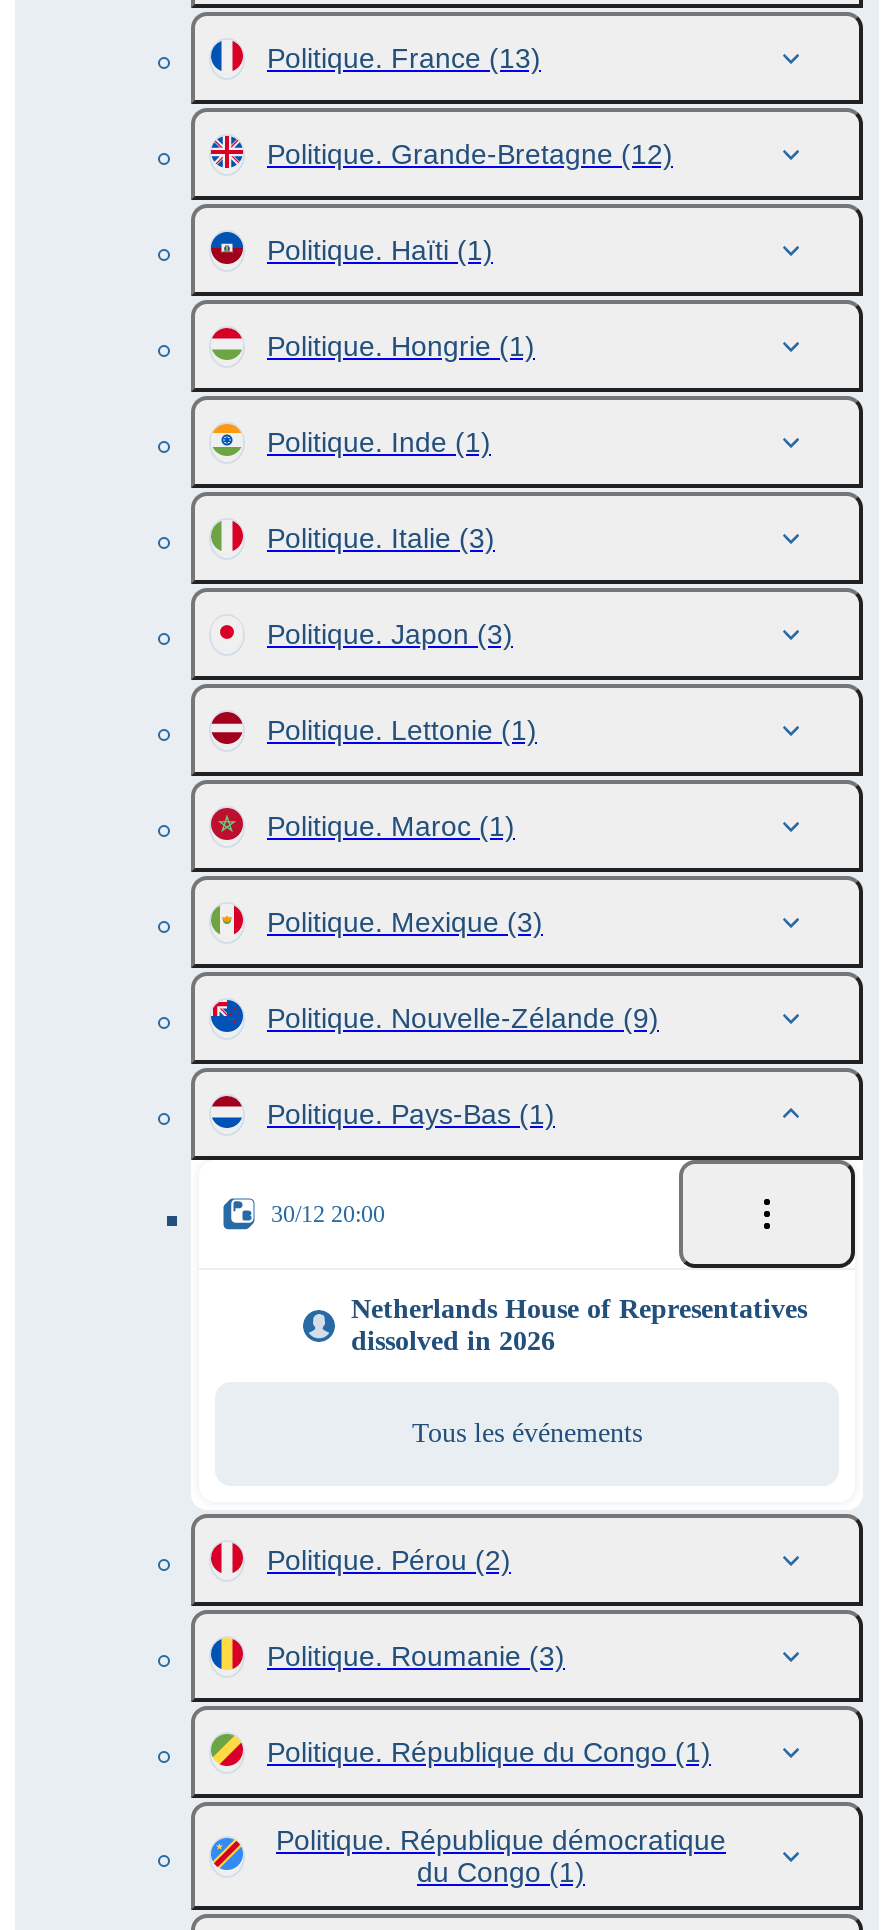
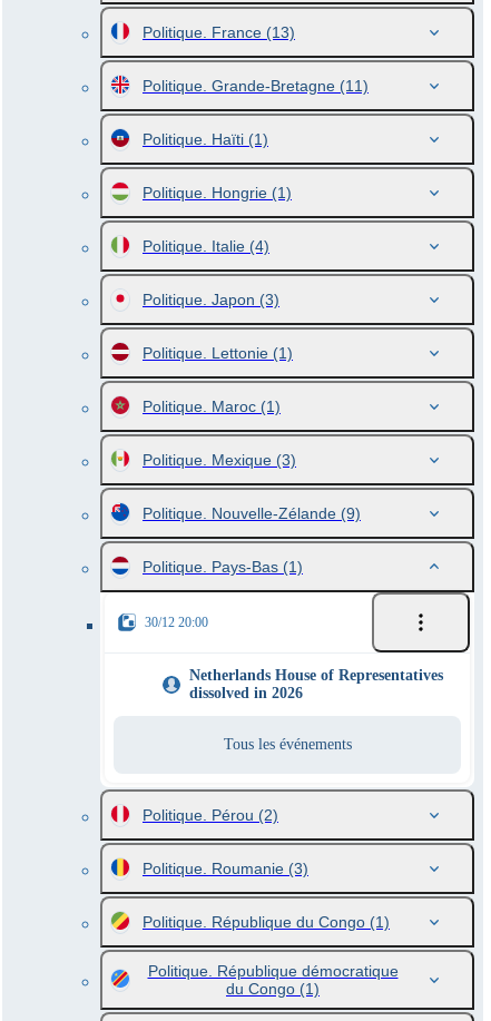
- Politique. Grande-Bretagne (12)
+ Politique. Grande-Bretagne (11)

- Politique. Inde (1)
- Politique. Italie (3)
+ Politique. Italie (4)
